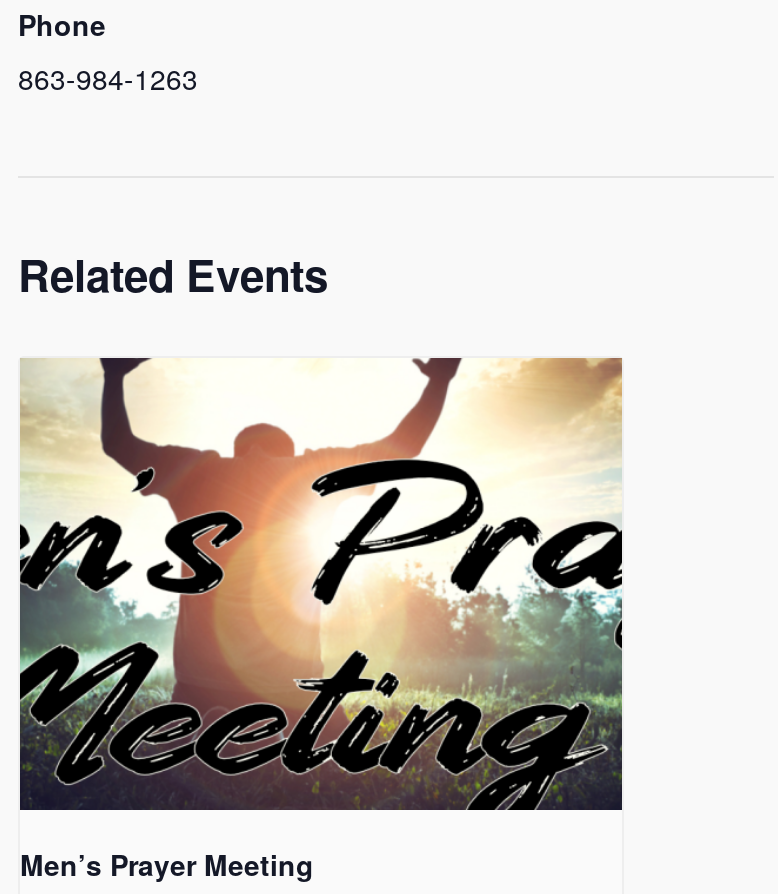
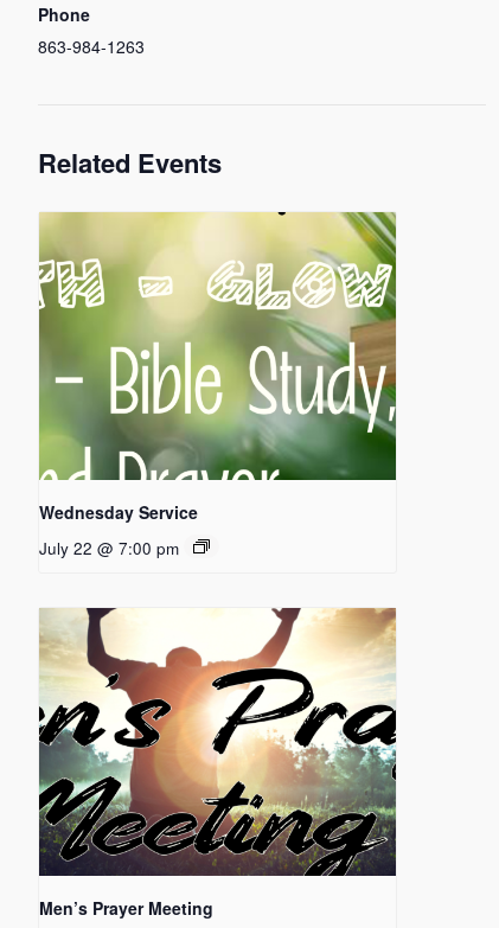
+ [image]
+ Wednesday Service
+ July 22 @ 7:00 pm
